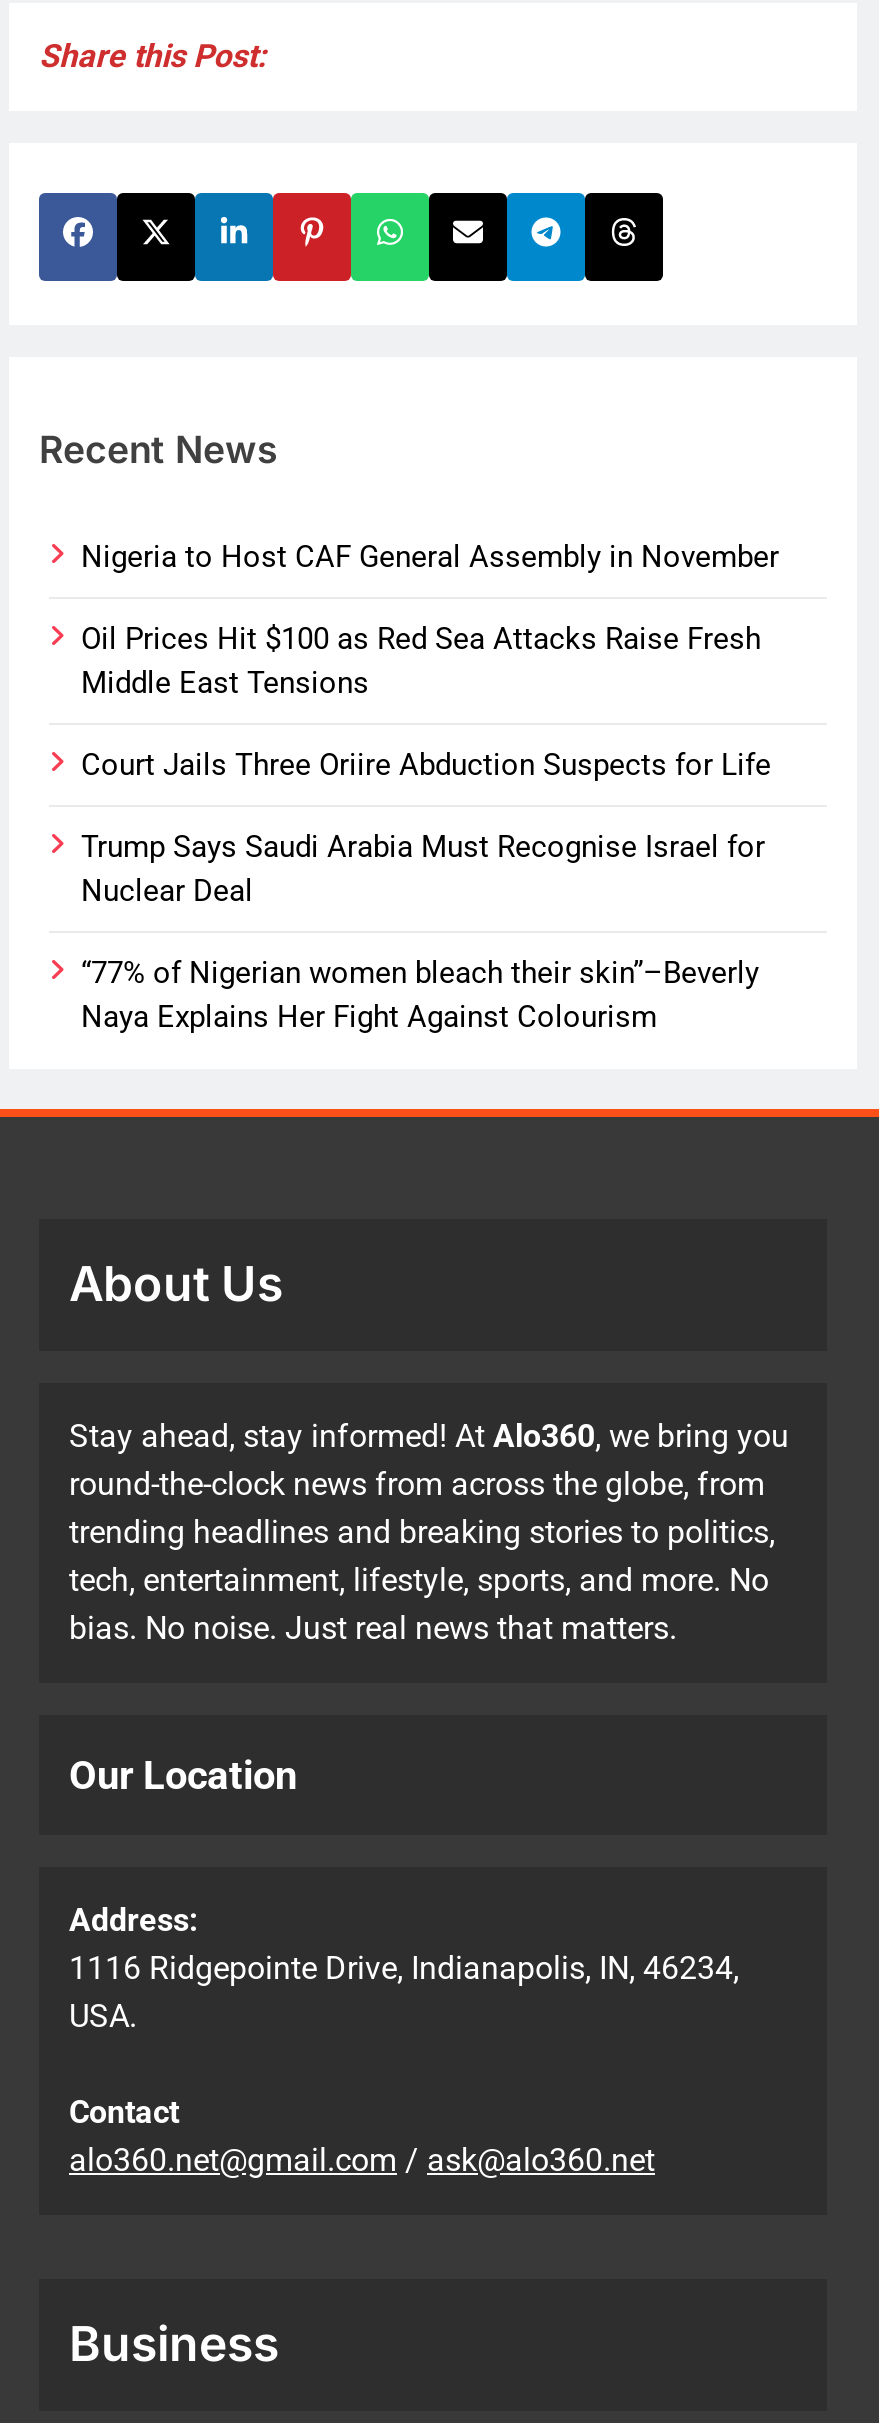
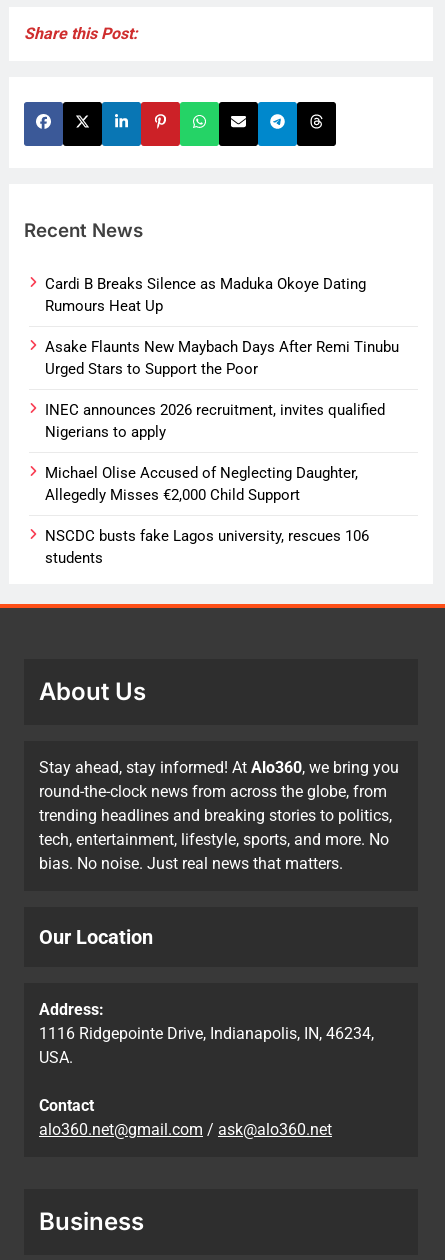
- Nigeria to Host CAF General Assembly in November
+ Cardi B Breaks Silence as Maduka Okoye Dating
+ Rumours Heat Up

- Oil Prices Hit $100 as Red Sea Attacks Raise Fresh
- Middle East Tensions
+ Asake Flaunts New Maybach Days After Remi Tinubu
+ Urged Stars to Support the Poor

- Court Jails Three Oriire Abduction Suspects for Life
+ INEC announces 2026 recruitment, invites qualified
+ Nigerians to apply

- Trump Says Saudi Arabia Must Recognise Israel for
- Nuclear Deal
+ Michael Olise Accused of Neglecting Daughter,
+ Allegedly Misses €2,000 Child Support

- “77% of Nigerian women bleach their skin”–Beverly
- Naya Explains Her Fight Against Colourism
+ NSCDC busts fake Lagos university, rescues 106
+ students
